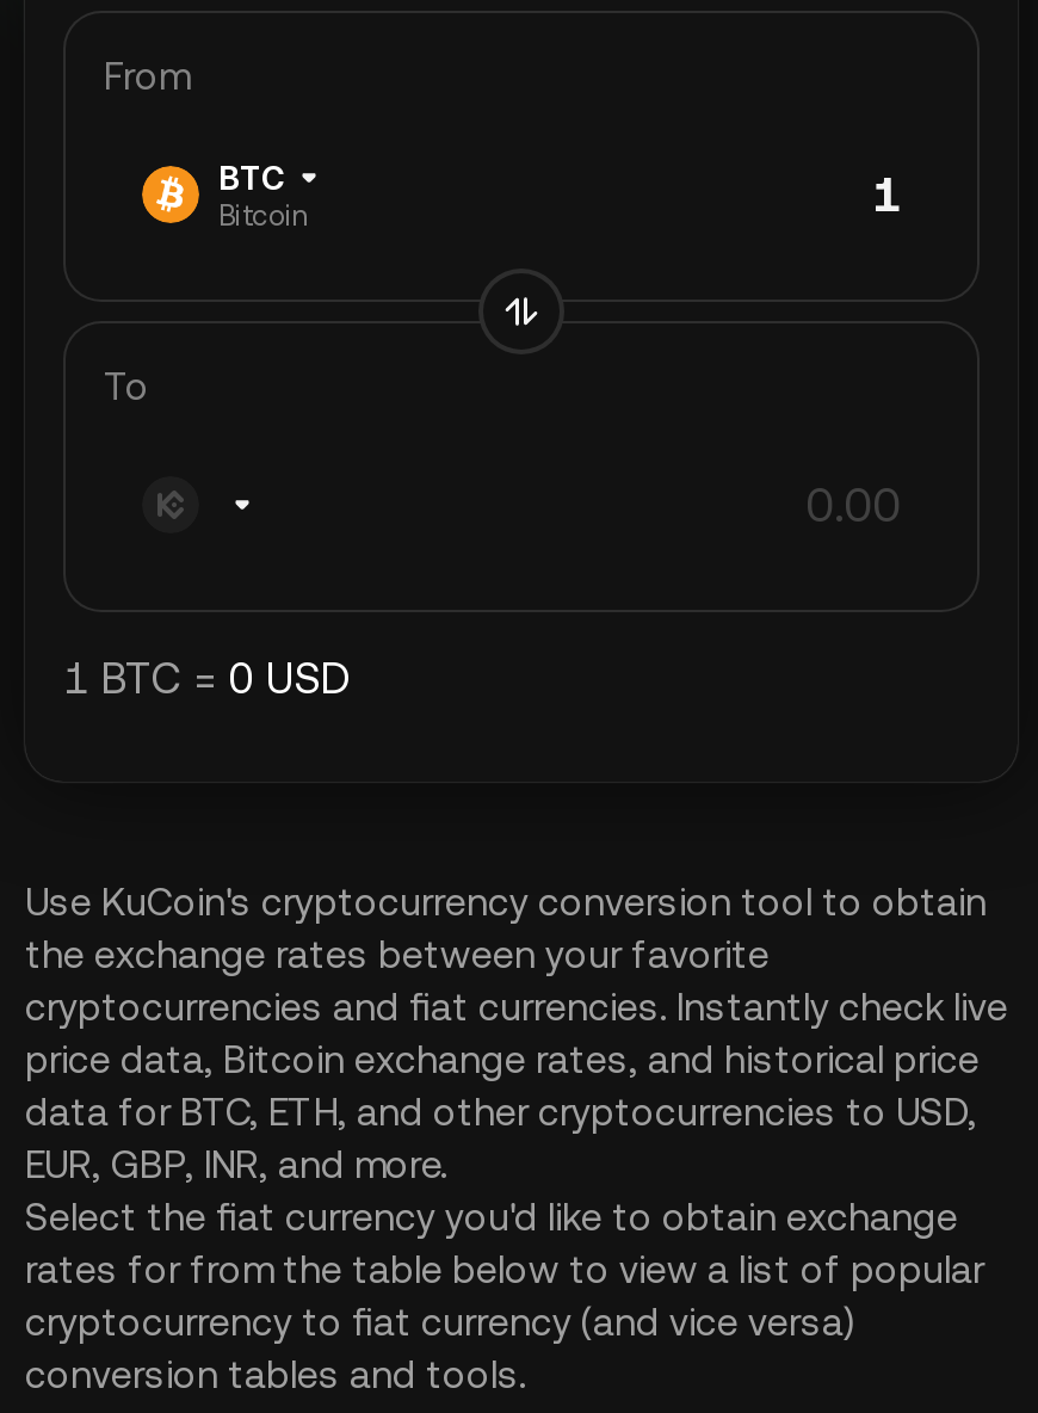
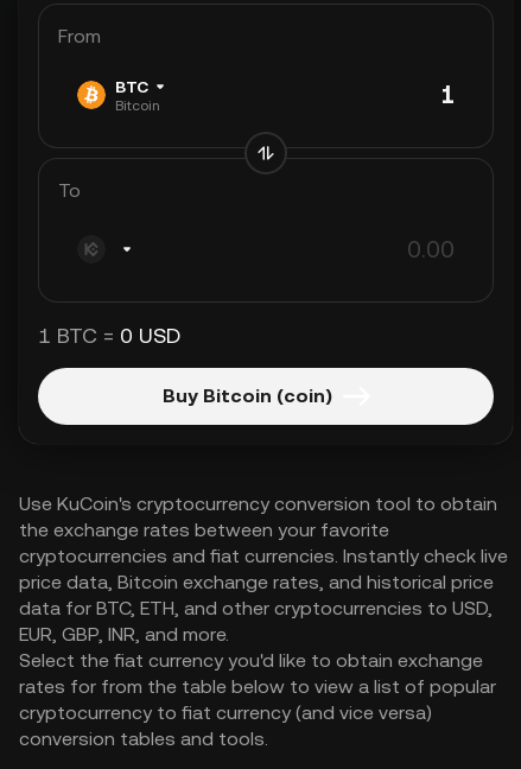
+ Buy Bitcoin (coin)
